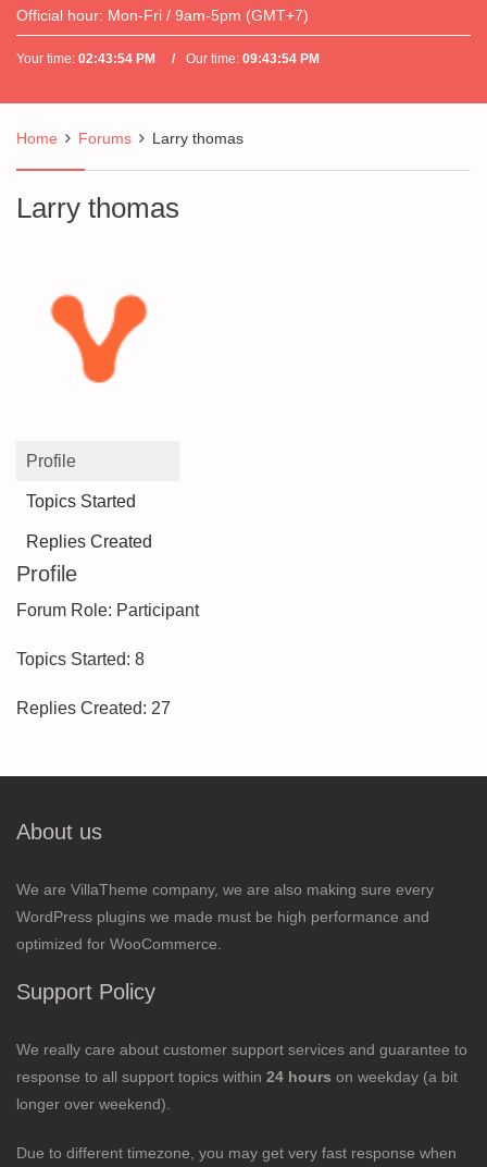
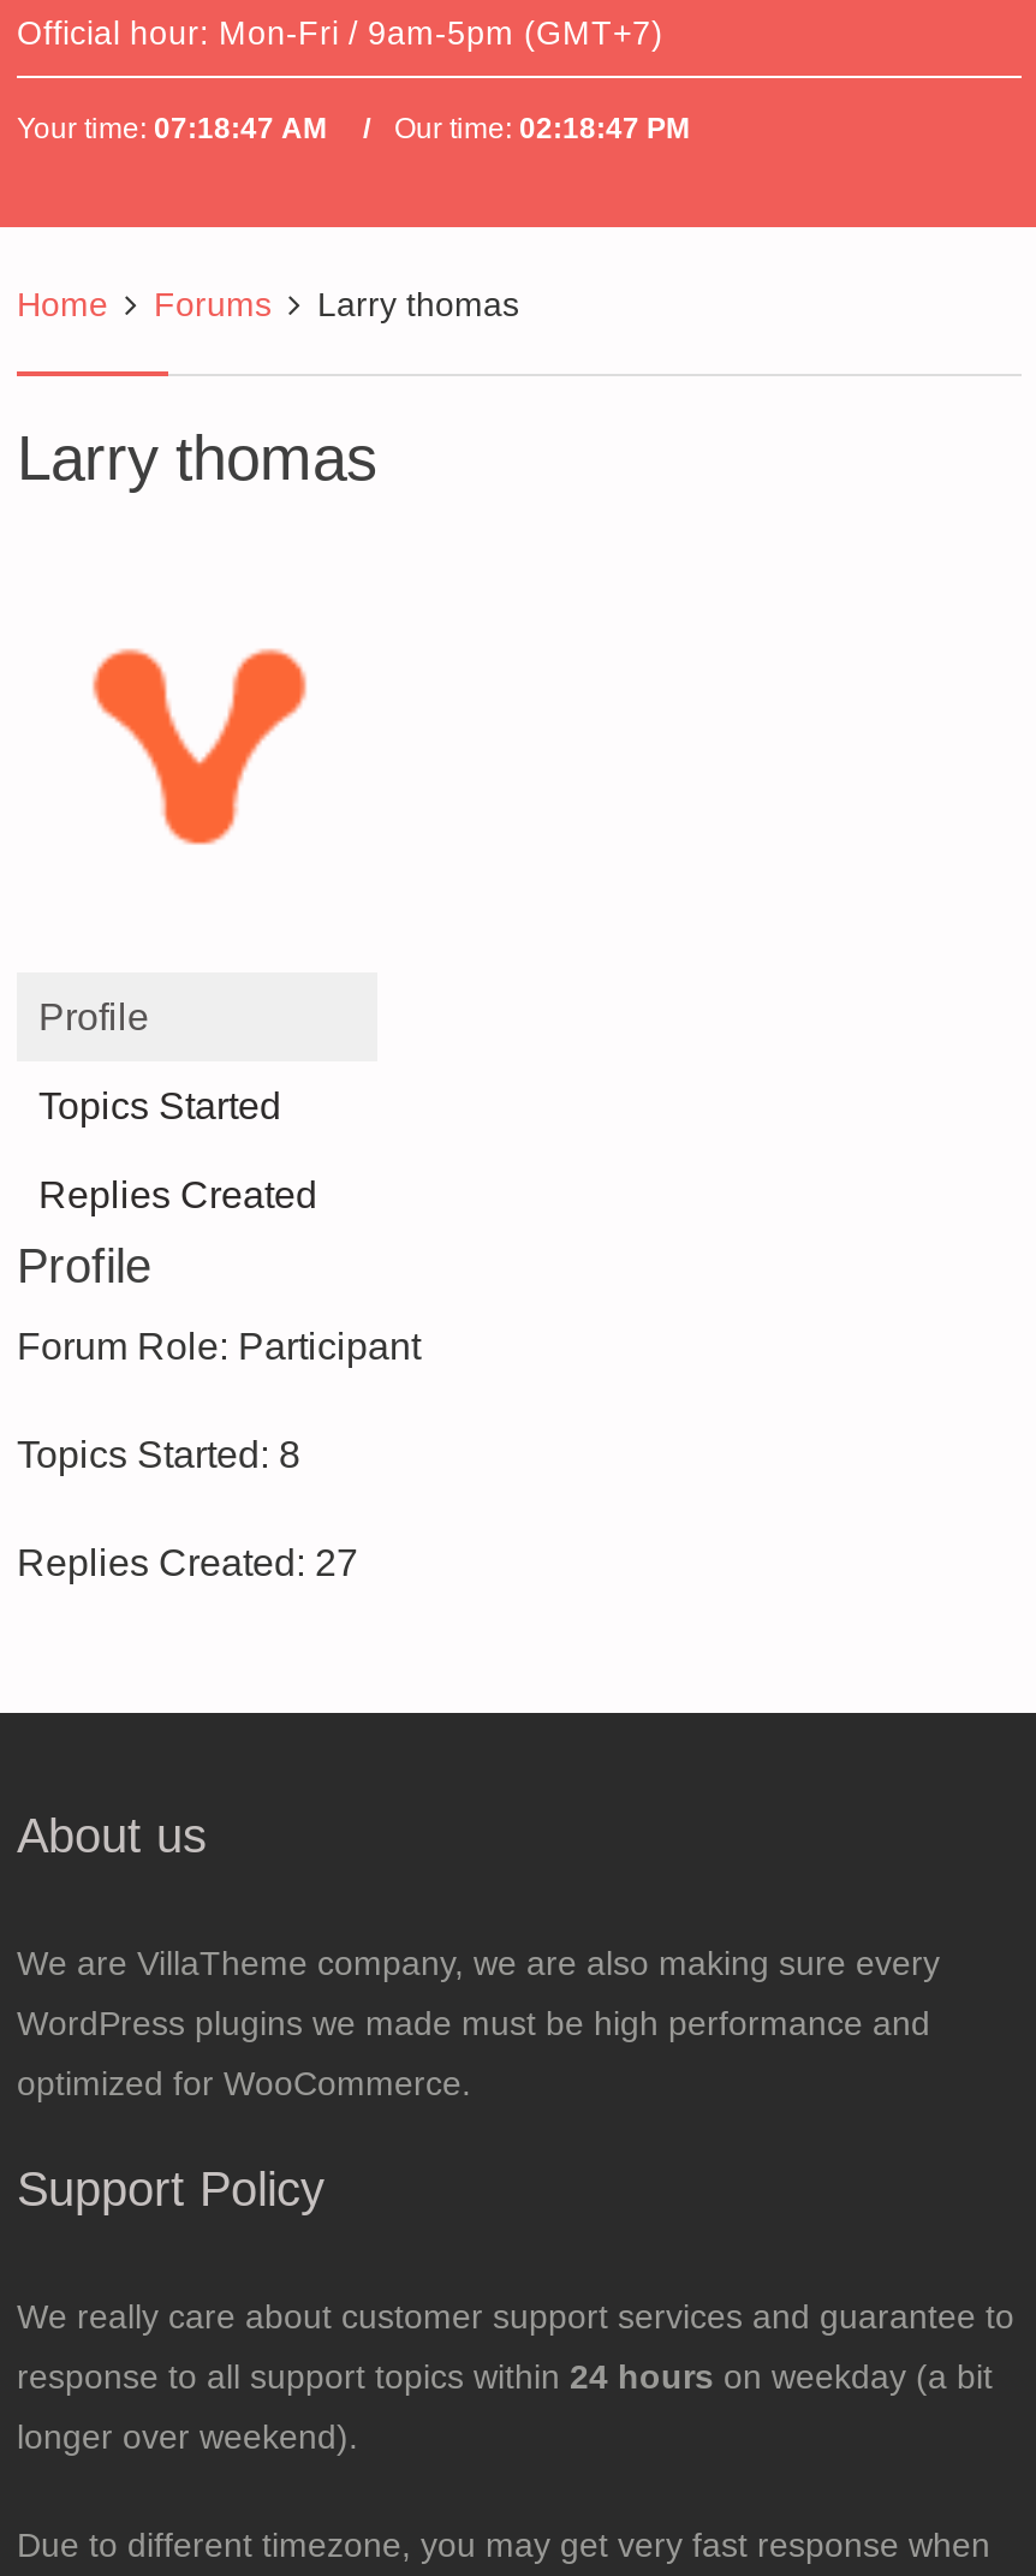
- Your time: 02:43:54 PM
+ Your time: 07:18:47 AM

- Our time: 09:43:54 PM
+ Our time: 02:18:47 PM
